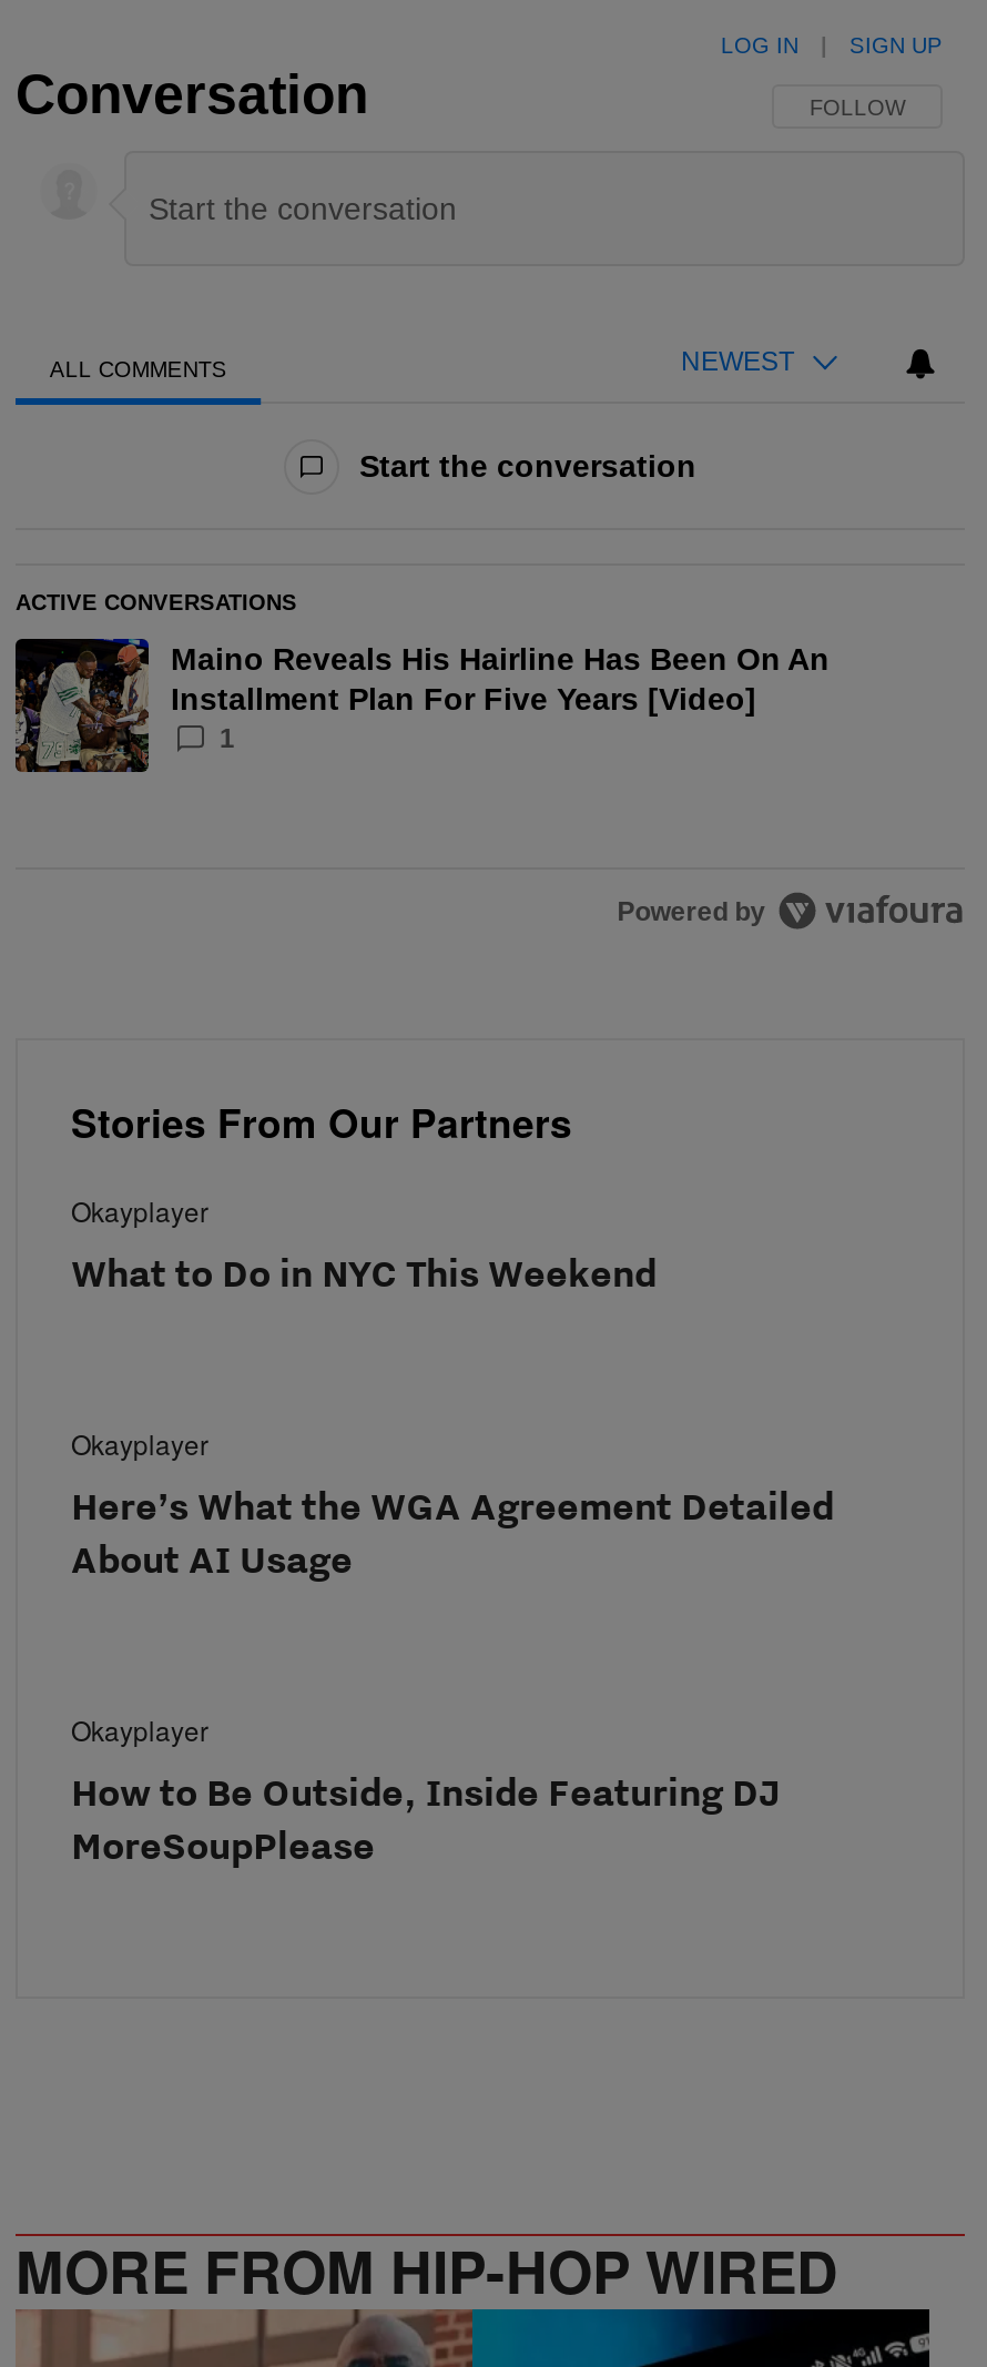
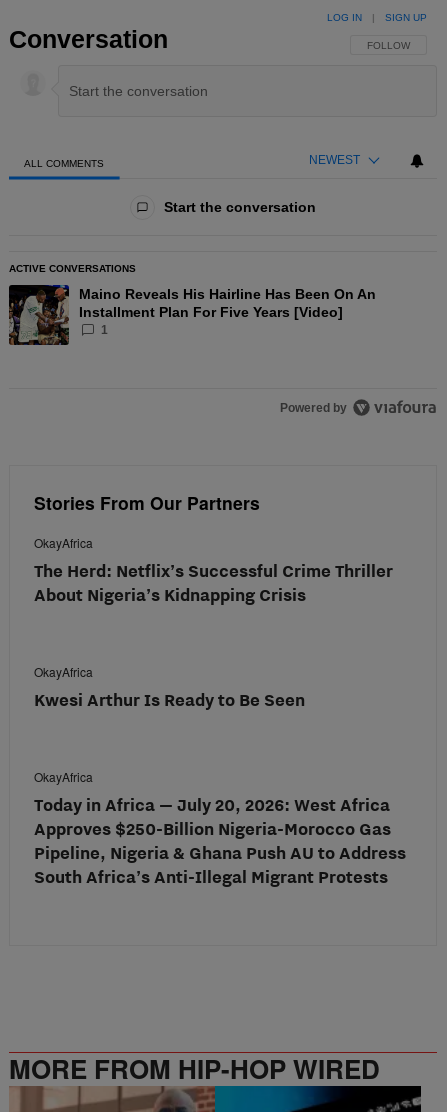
- Okayplayer
- What to Do in NYC This Weekend
+ OkayAfrica
+ The Herd: Netflix’s Successful Crime Thriller
+ About Nigeria’s Kidnapping Crisis

- Okayplayer
- Here’s What the WGA Agreement Detailed
- About AI Usage
+ OkayAfrica
+ Kwesi Arthur Is Ready to Be Seen

- Okayplayer
- How to Be Outside, Inside Featuring DJ
- MoreSoupPlease
+ OkayAfrica
+ Today in Africa — July 20, 2026: West Africa
+ Approves $250-Billion Nigeria-Morocco Gas
+ Pipeline, Nigeria & Ghana Push AU to Address
+ South Africa’s Anti-Illegal Migrant Protests
